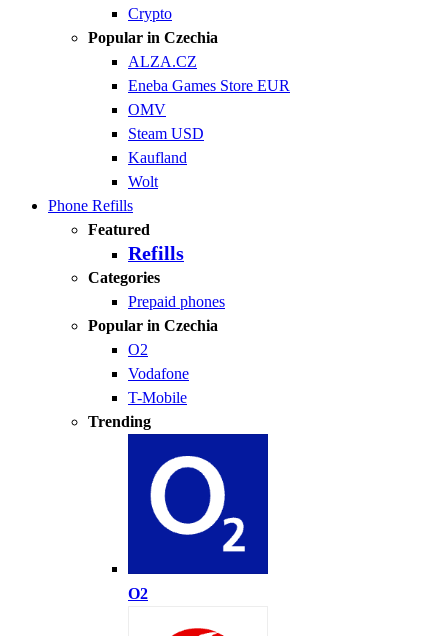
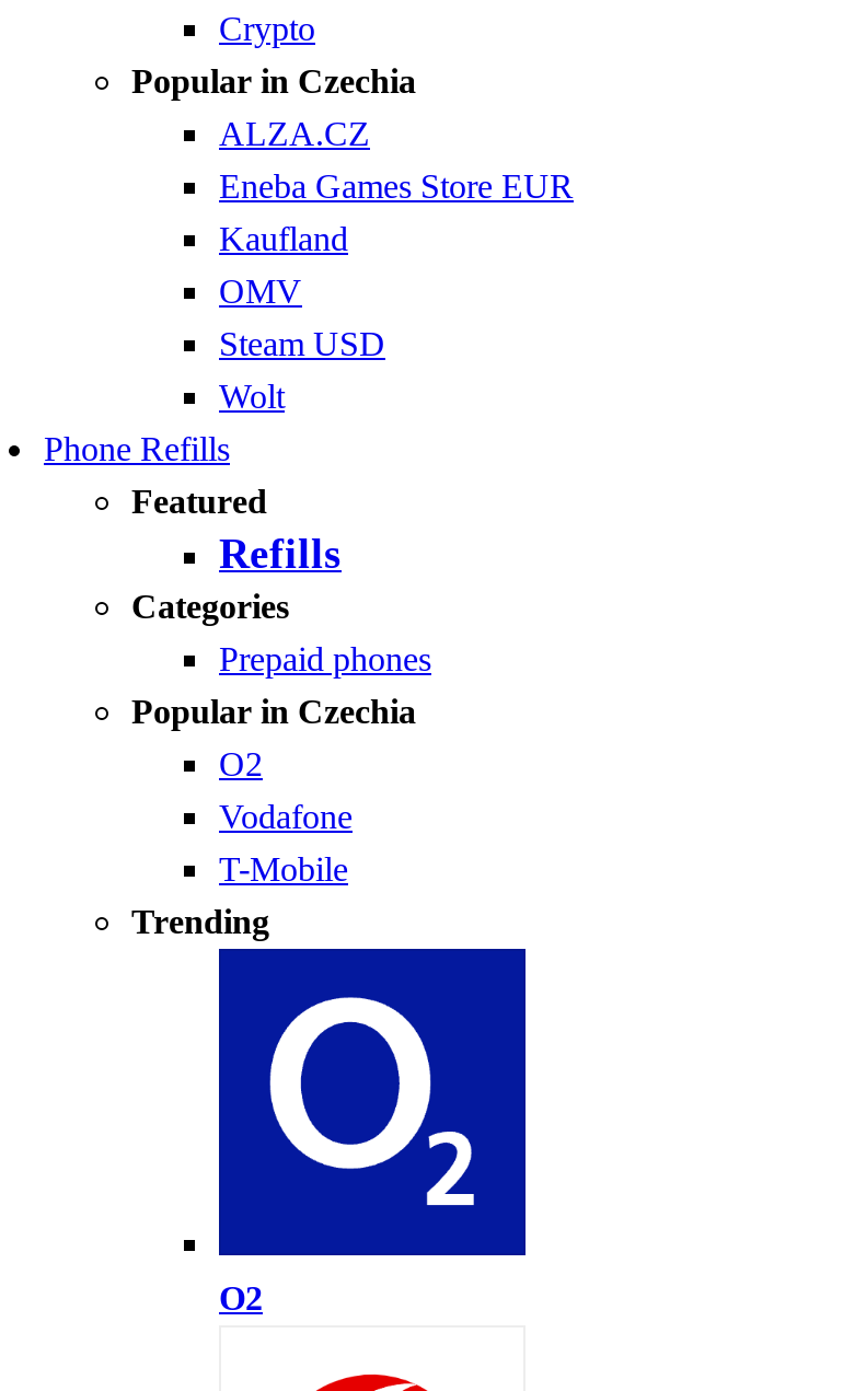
moved down: OMV | Steam USD

moved up: Kaufland
